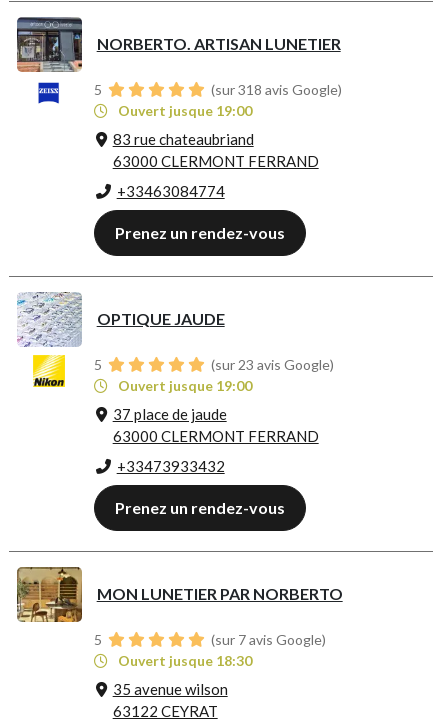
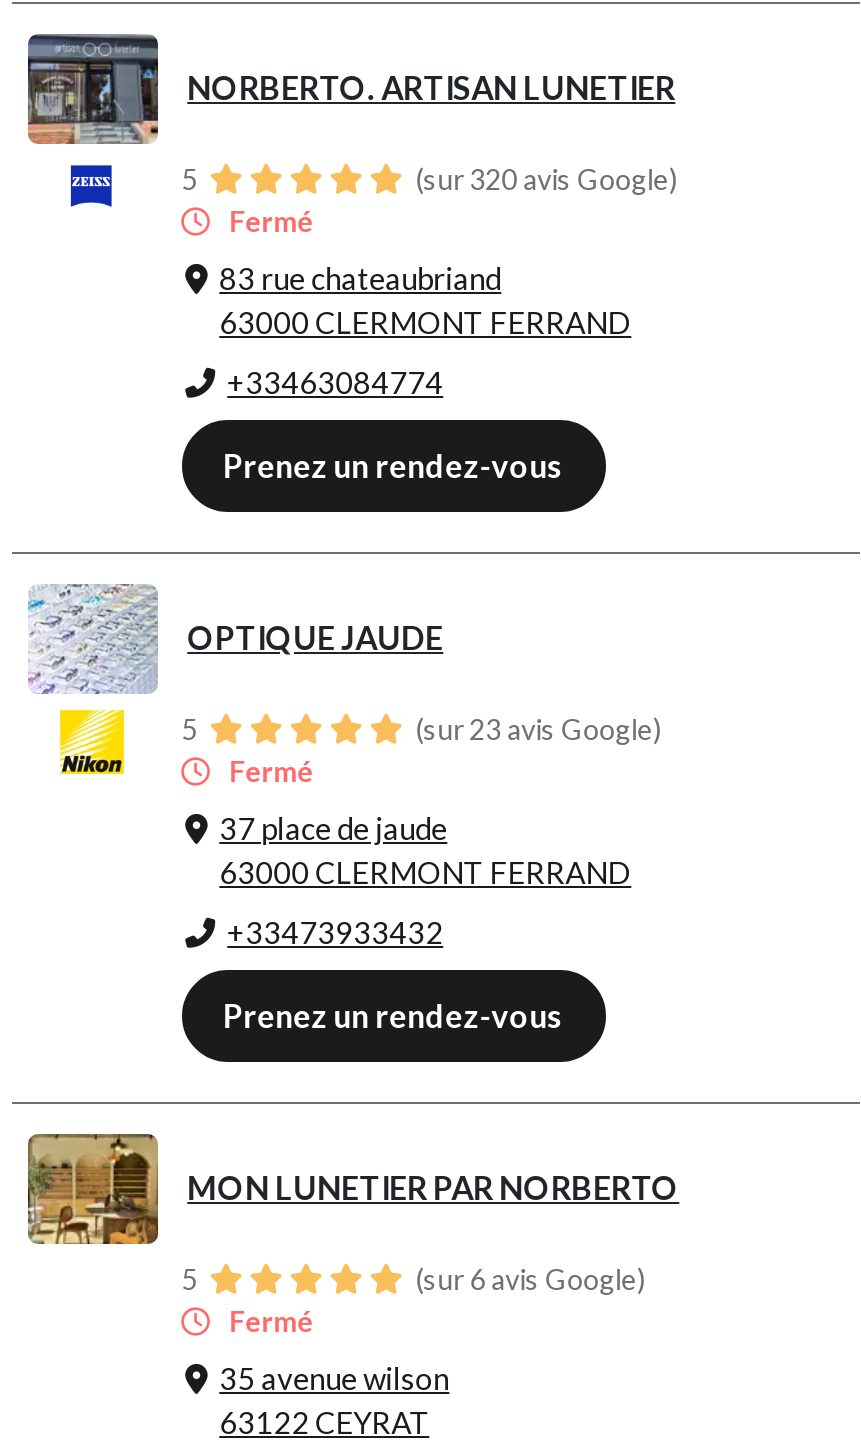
- (sur 318 avis Google)
- Ouvert jusque 19:00
+ (sur 320 avis Google)
+ Fermé

- Ouvert jusque 19:00
+ Fermé

- (sur 7 avis Google)
- Ouvert jusque 18:30
+ (sur 6 avis Google)
+ Fermé
